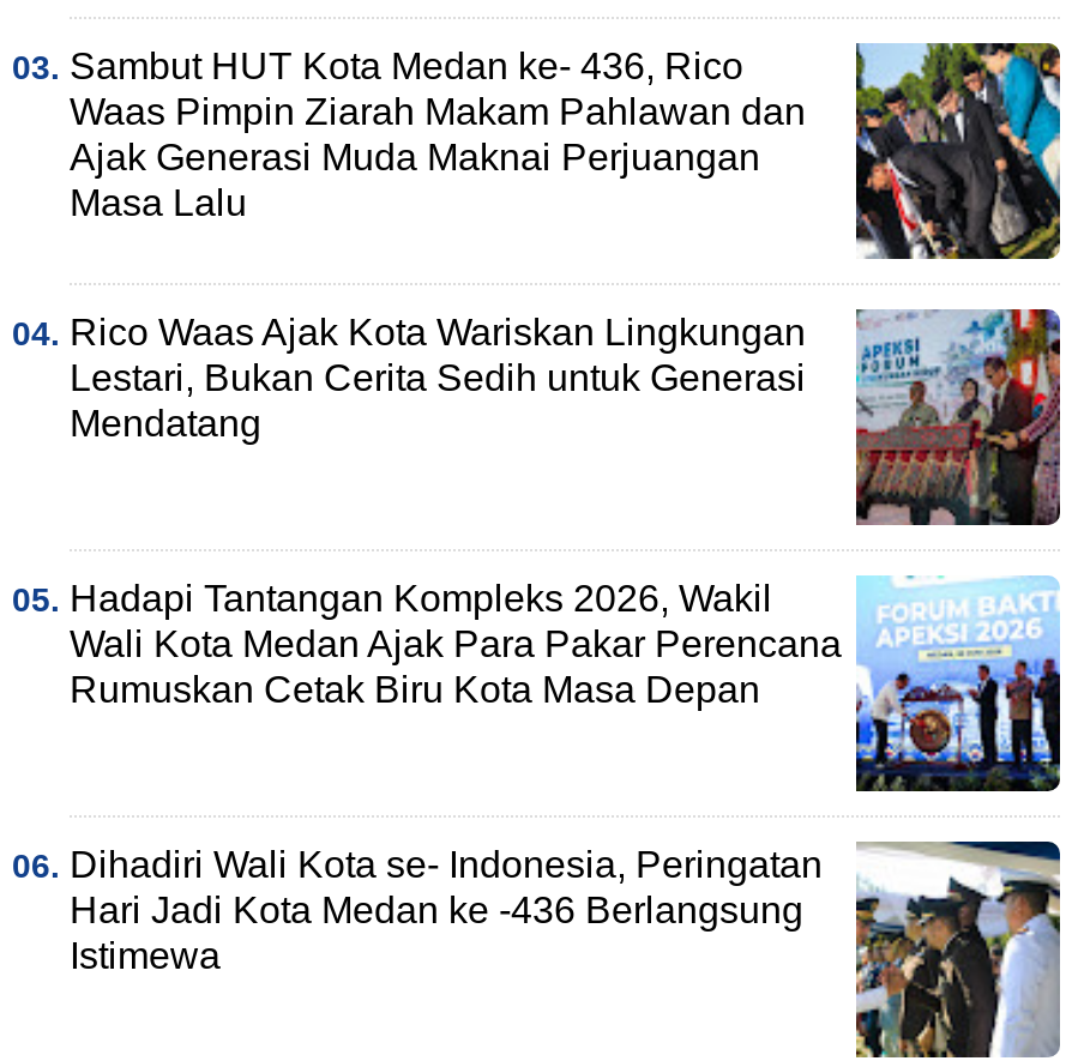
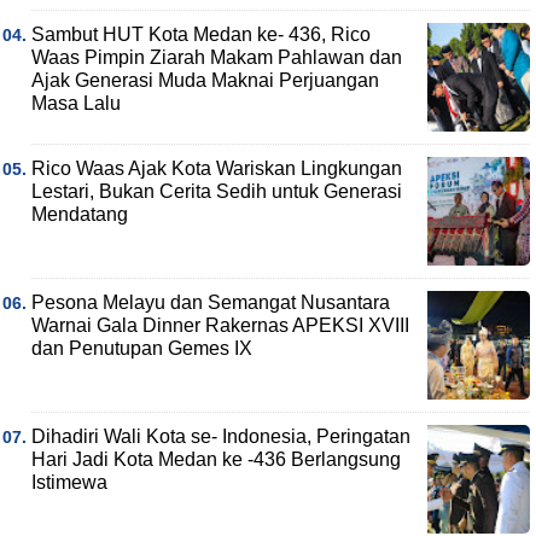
- [image]
- Hadapi Tantangan Kompleks 2026, Wakil
- Wali Kota Medan Ajak Para Pakar Perencana
- Rumuskan Cetak Biru Kota Masa Depan
+ [image]
+ Pesona Melayu dan Semangat Nusantara
+ Warnai Gala Dinner Rakernas APEKSI XVIII
+ dan Penutupan Gemes IX
